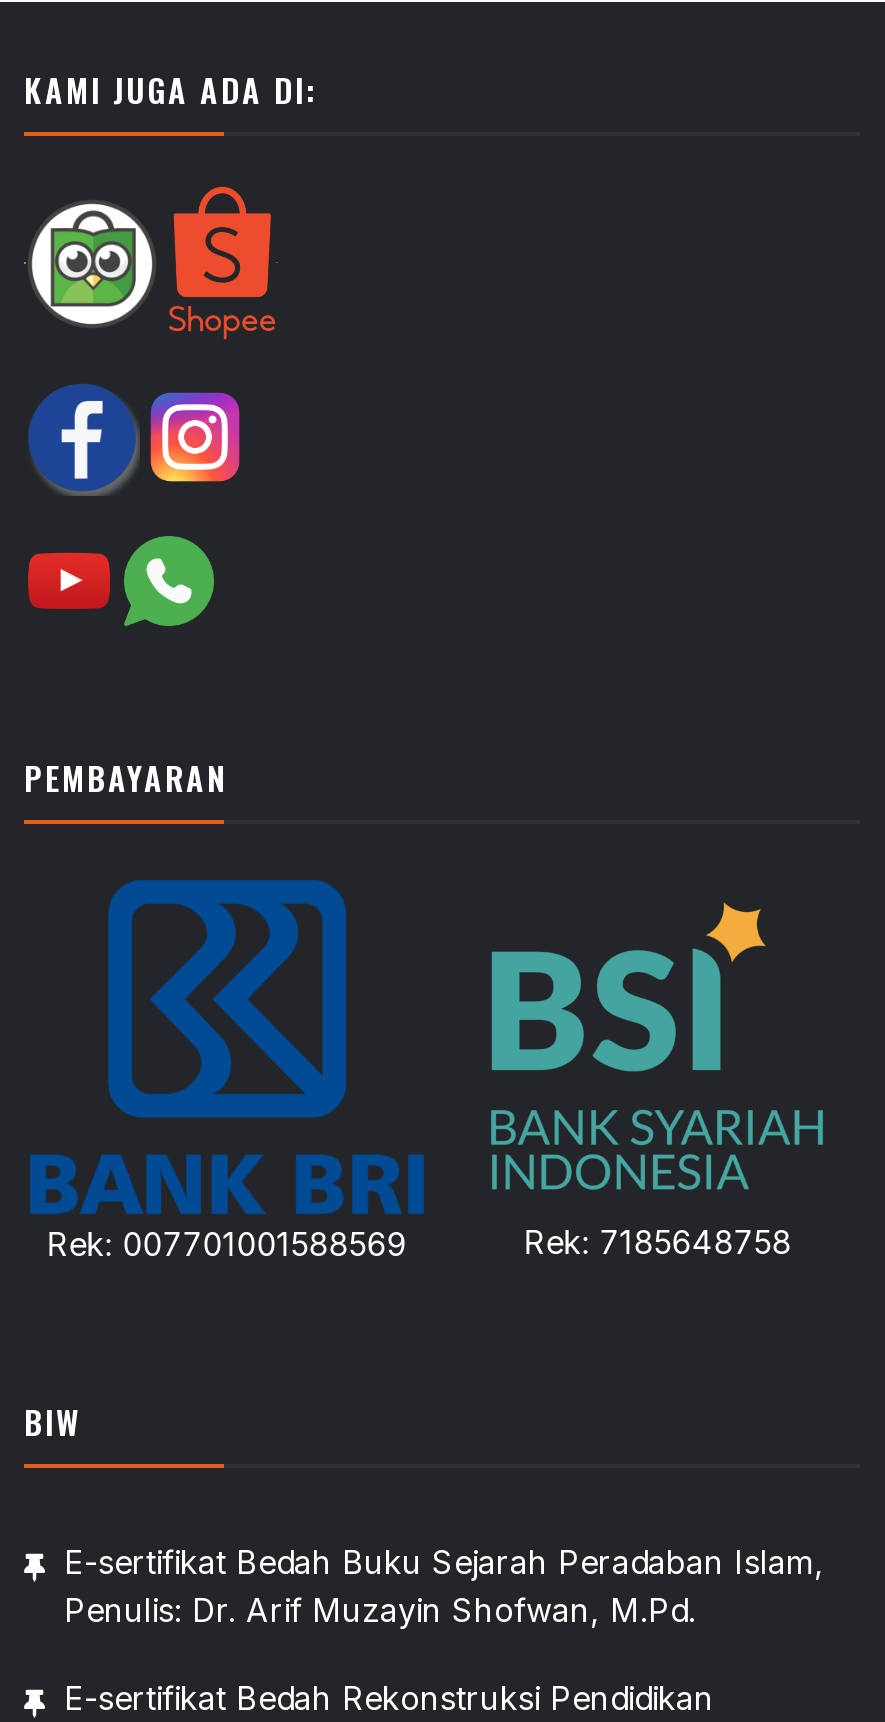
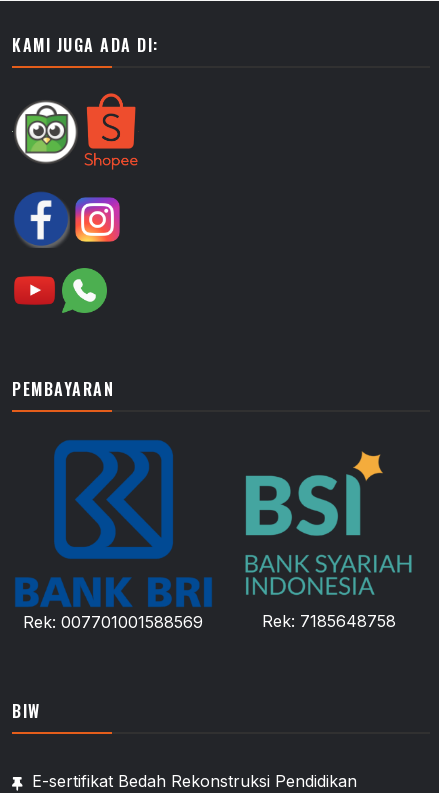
- E-sertifikat Bedah Buku Sejarah Peradaban Islam,
- Penulis: Dr. Arif Muzayin Shofwan, M.Pd.
